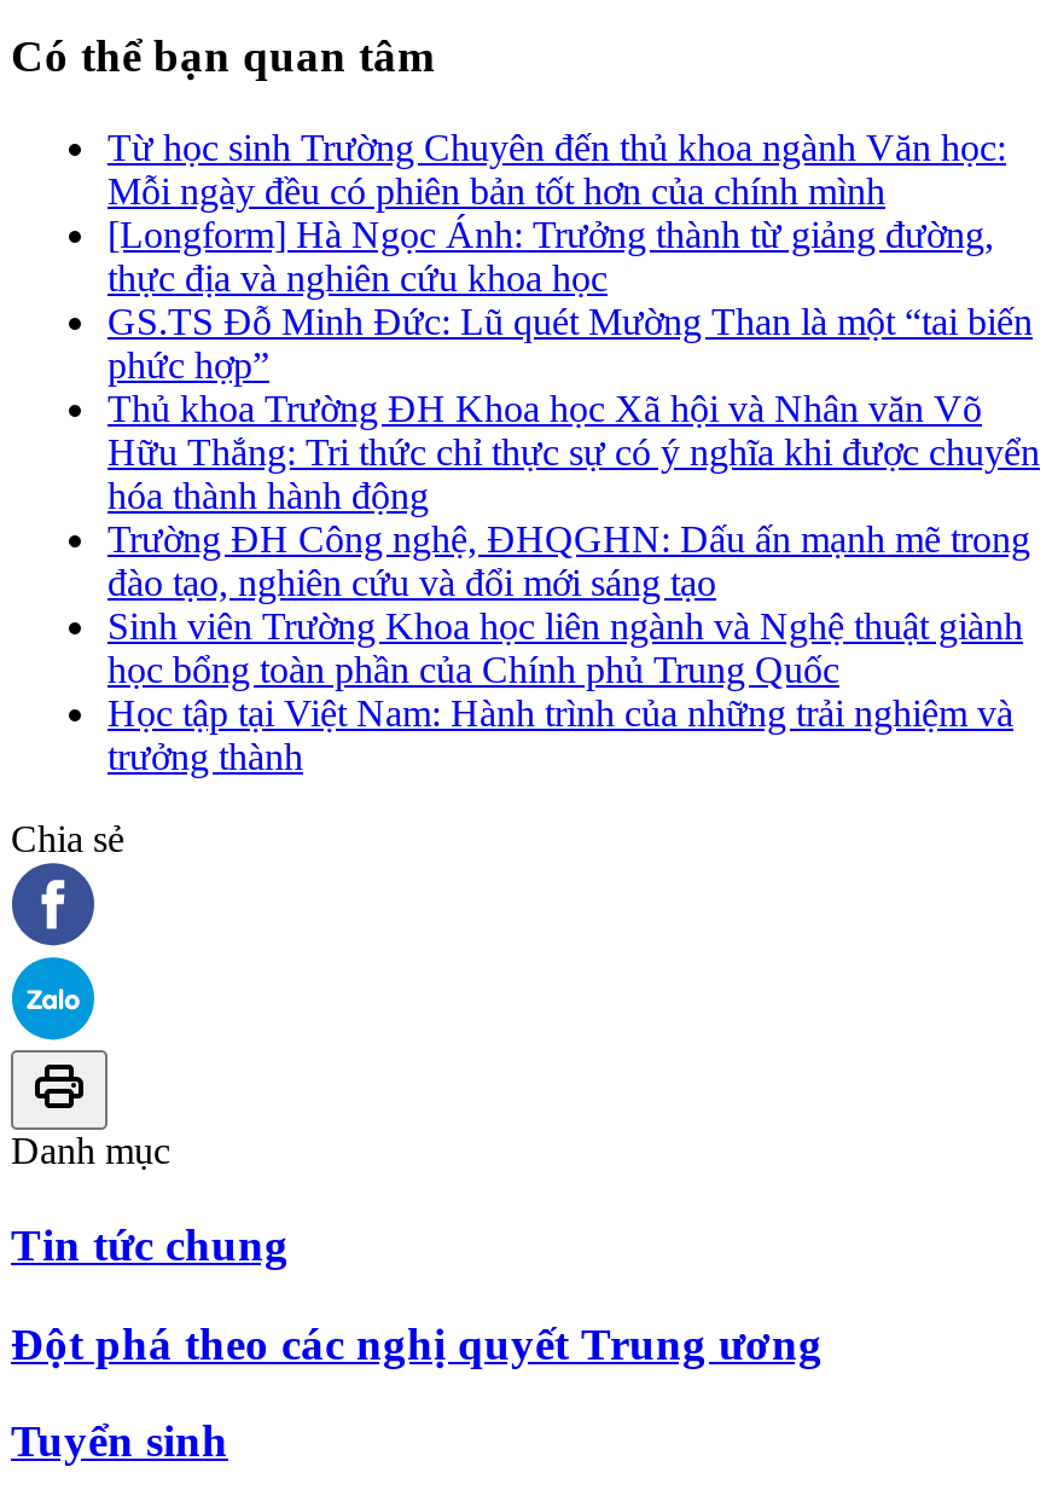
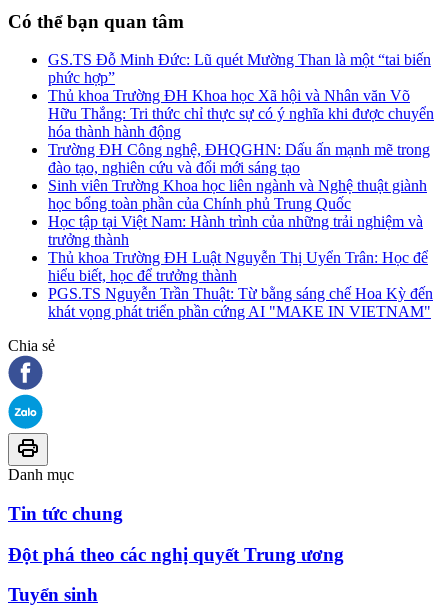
- Từ học sinh Trường Chuyên đến thủ khoa ngành Văn học:
- Mỗi ngày đều có phiên bản tốt hơn của chính mình
- [Longform] Hà Ngọc Ánh: Trưởng thành từ giảng đường,
- thực địa và nghiên cứu khoa học

moved up: GS.TS Đỗ Minh Đức: Lũ quét Mường Than là một “tai biến | phức hợp” | Thủ khoa Trường ĐH Khoa học Xã hội và Nhân văn Võ | ... | Học tập tại Việt Nam: Hành trình của những trải nghiệm và | trưởng thành

+ Thủ khoa Trường ĐH Luật Nguyễn Thị Uyển Trân: Học để
+ hiểu biết, học để trưởng thành
+ PGS.TS Nguyễn Trần Thuật: Từ bằng sáng chế Hoa Kỳ đến
+ khát vọng phát triển phần cứng AI "MAKE IN VIETNAM"
